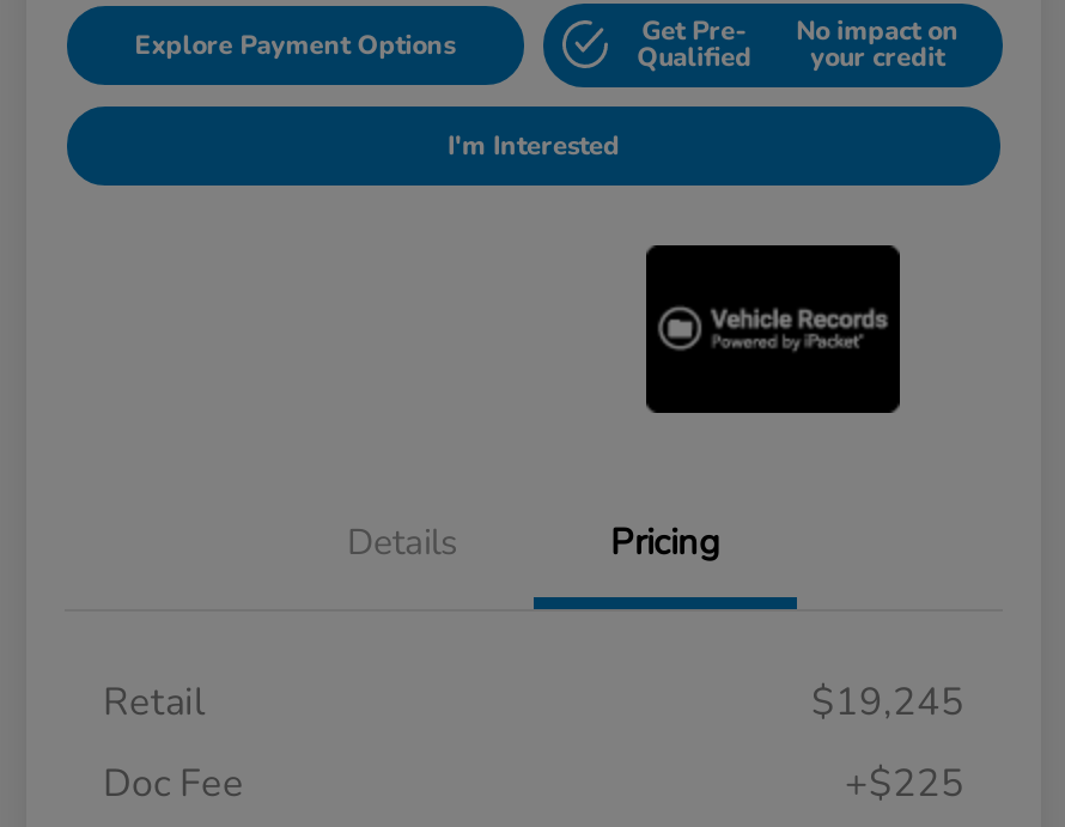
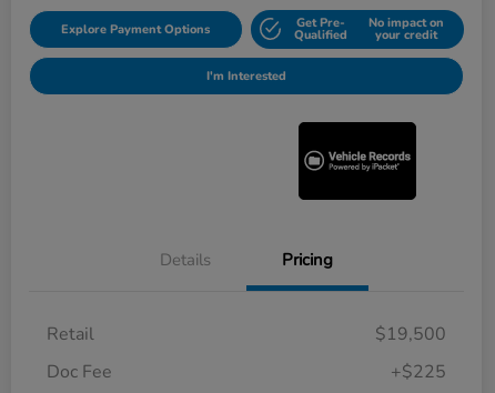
- $19,245
+ $19,500
